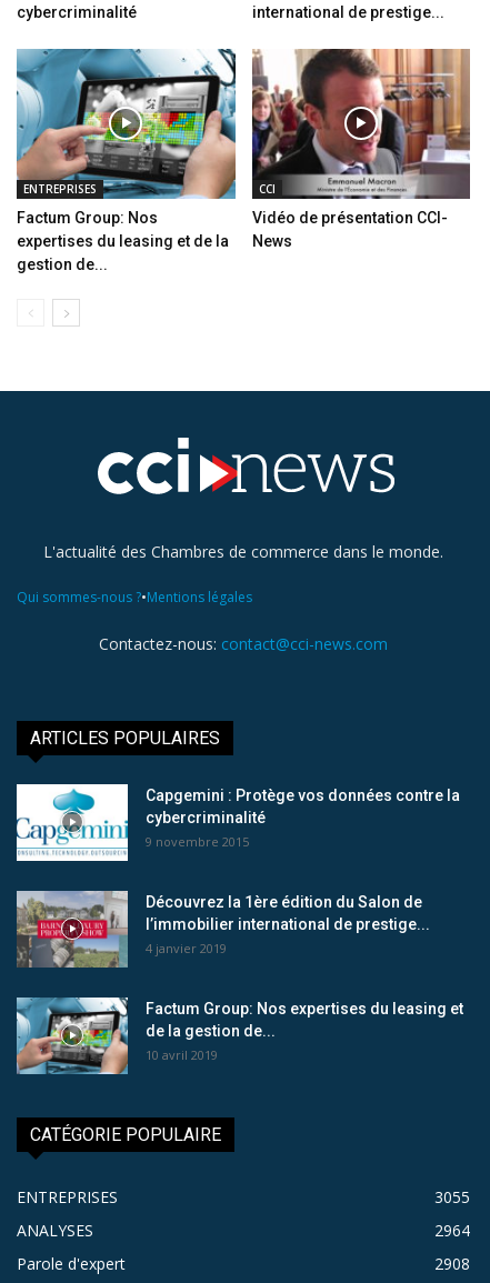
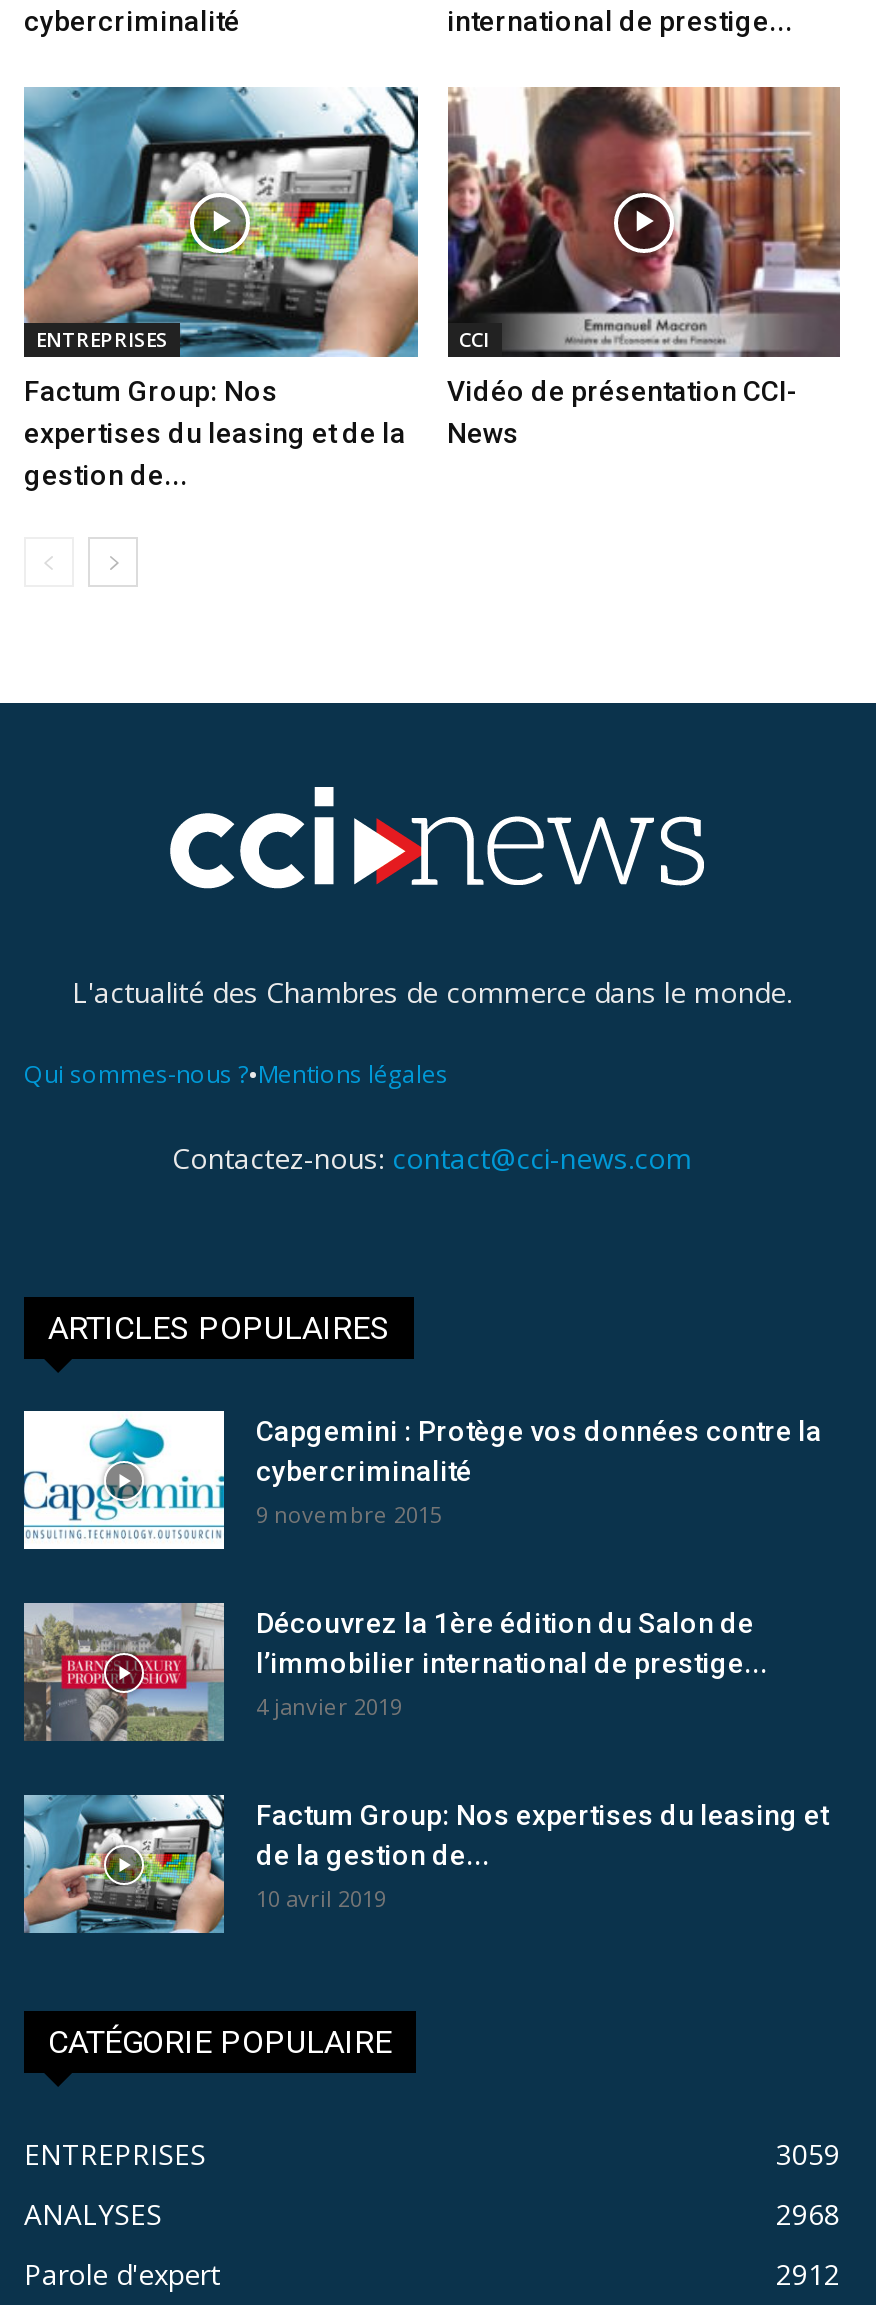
- 3055
+ 3059

- 2964
+ 2968

- 2908
+ 2912
